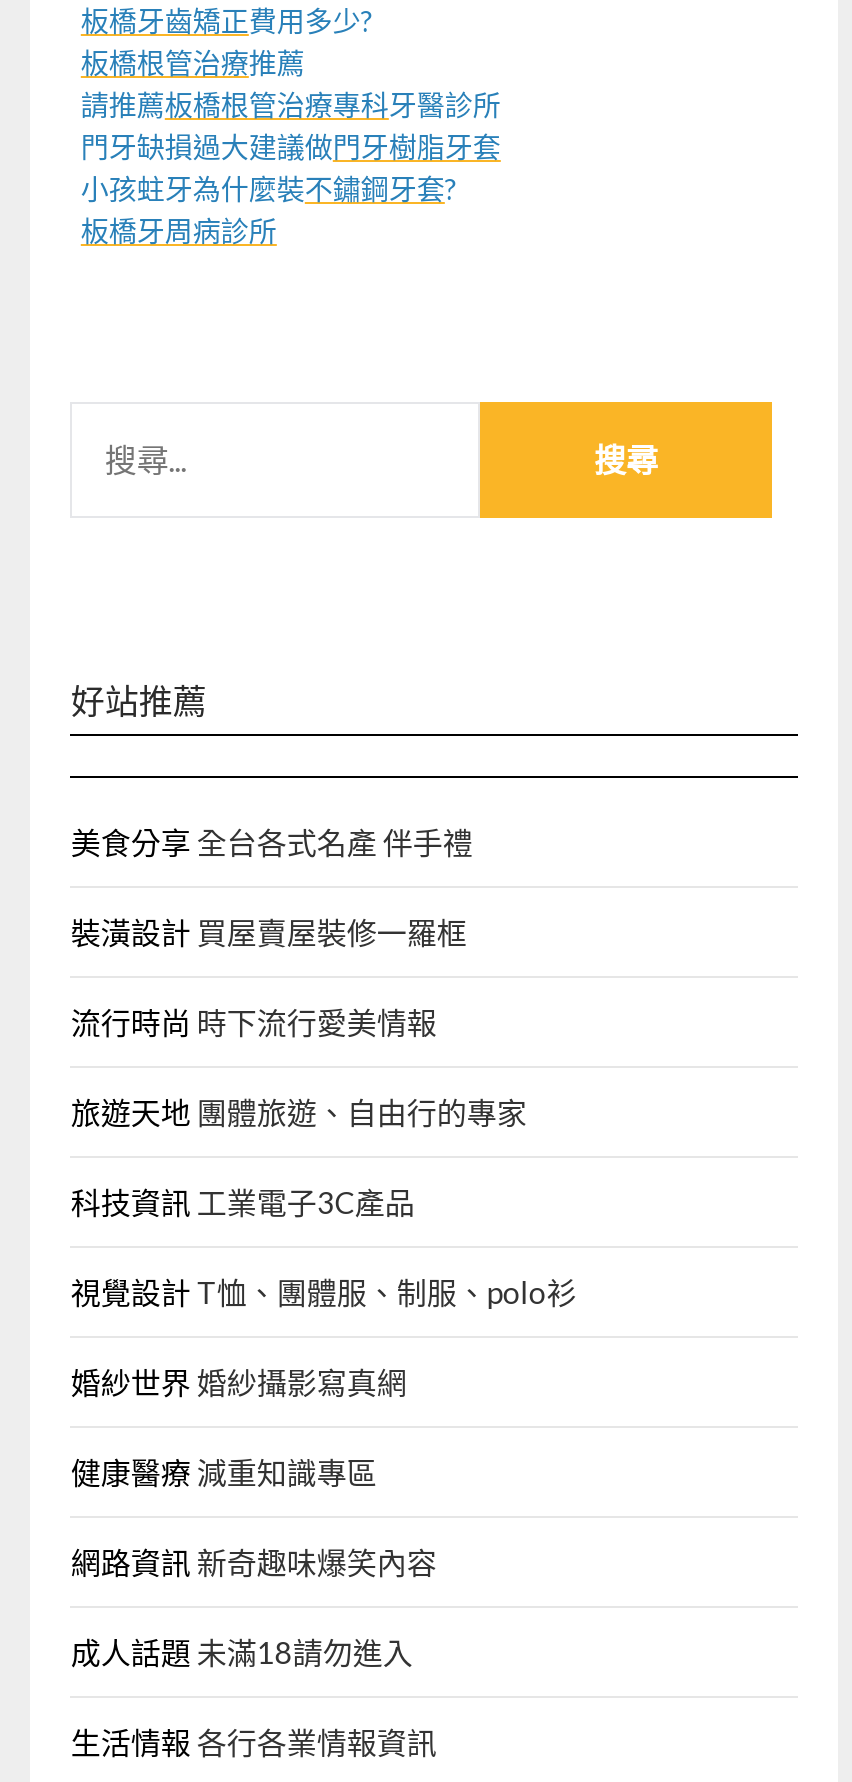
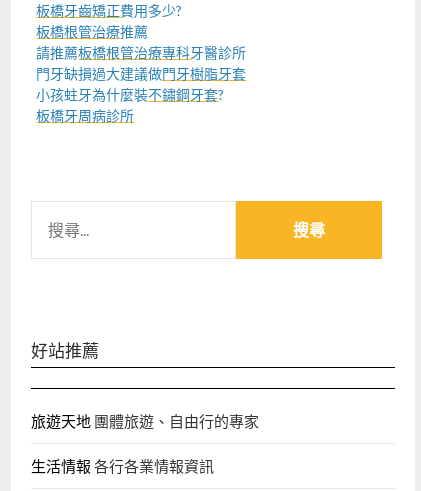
- 美食分享全台各式名產 伴手禮
- 裝潢設計買屋賣屋裝修一羅框
- 流行時尚時下流行愛美情報

- 科技資訊工業電子3C產品
- 視覺設計T恤、團體服、制服、polo衫
- 婚紗世界婚紗攝影寫真網
- 健康醫療減重知識專區
- 網路資訊新奇趣味爆笑內容
- 成人話題未滿18請勿進入
